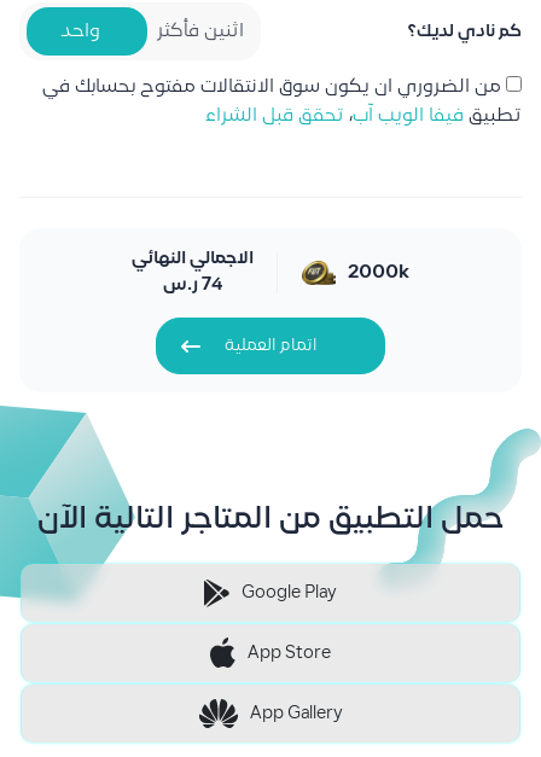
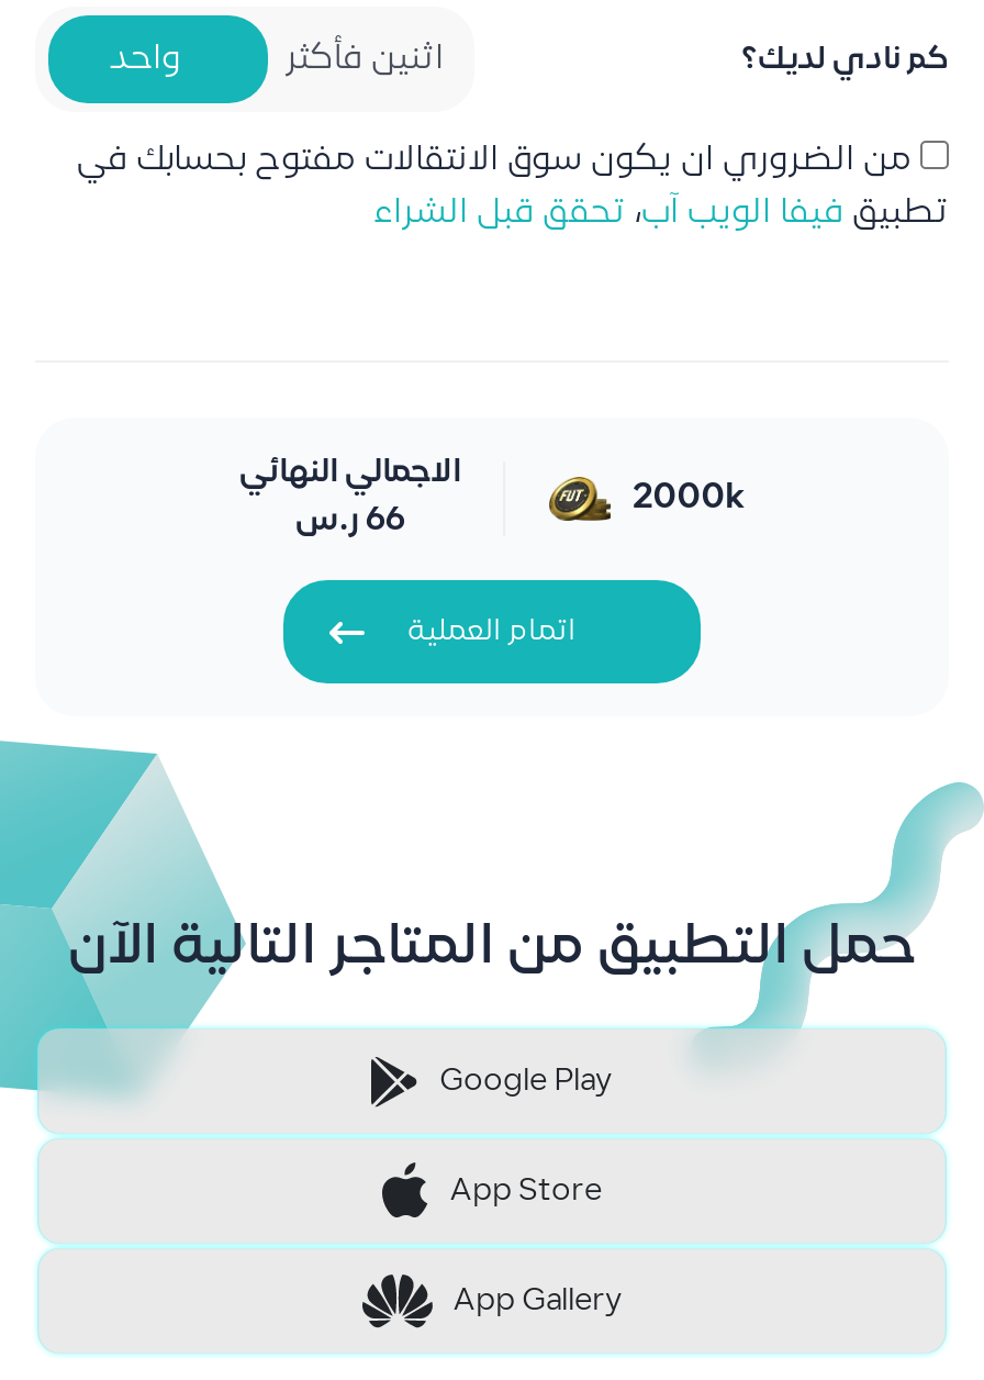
- 74 ر.س
+ 66 ر.س
